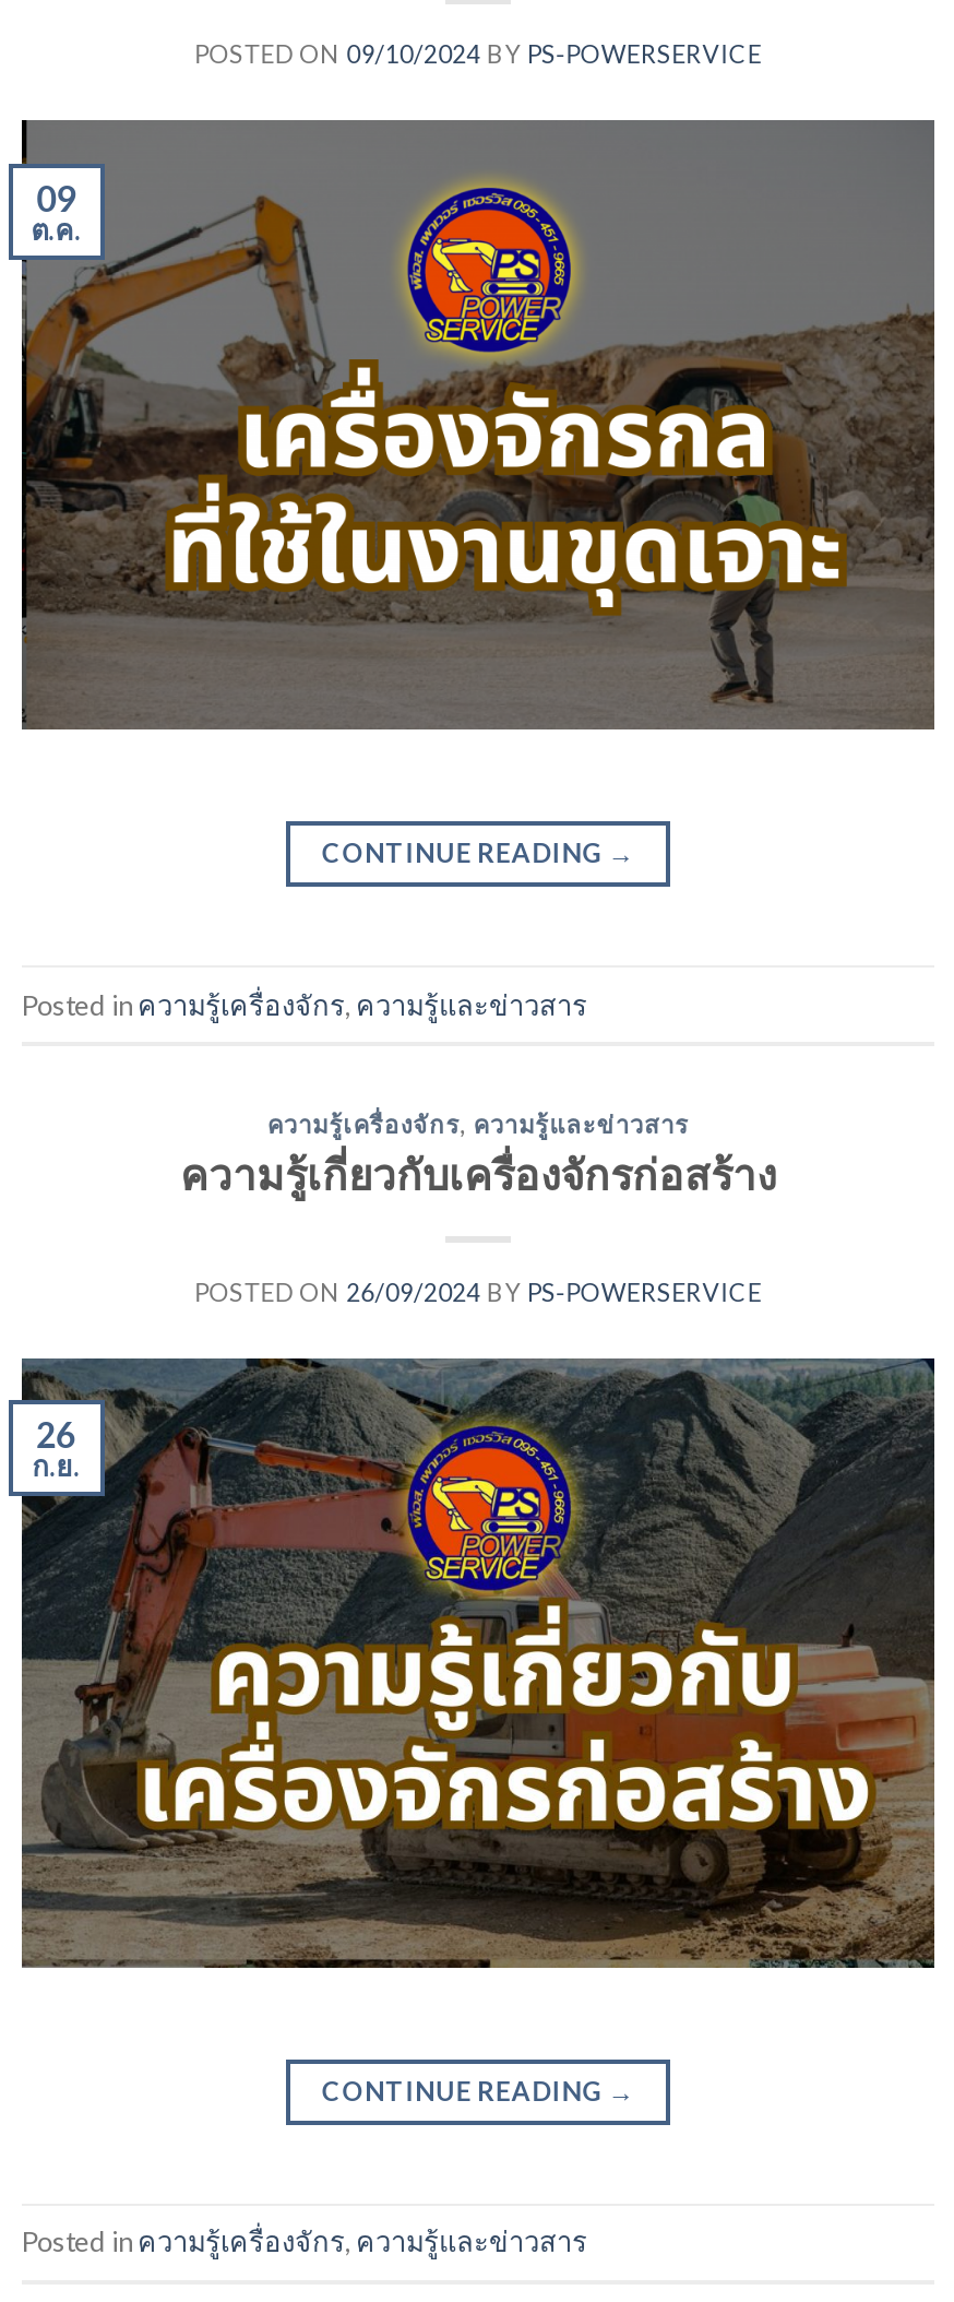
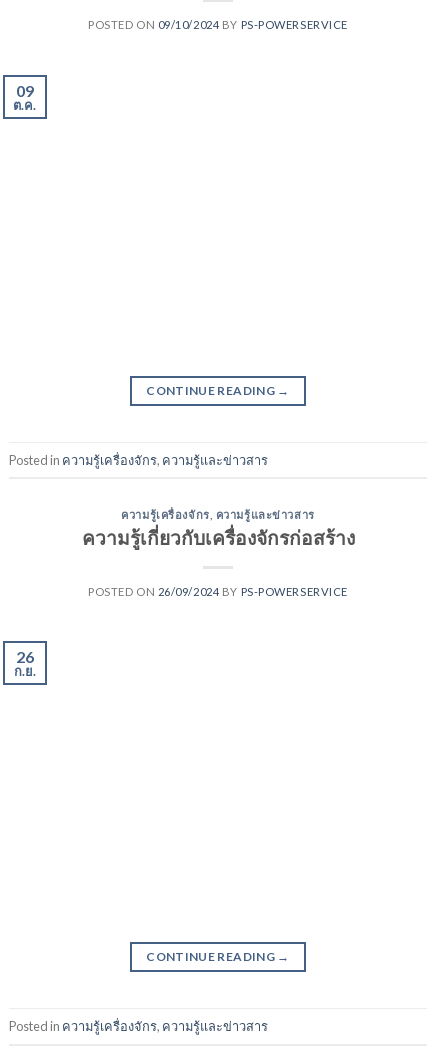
- [image]

- [image]
